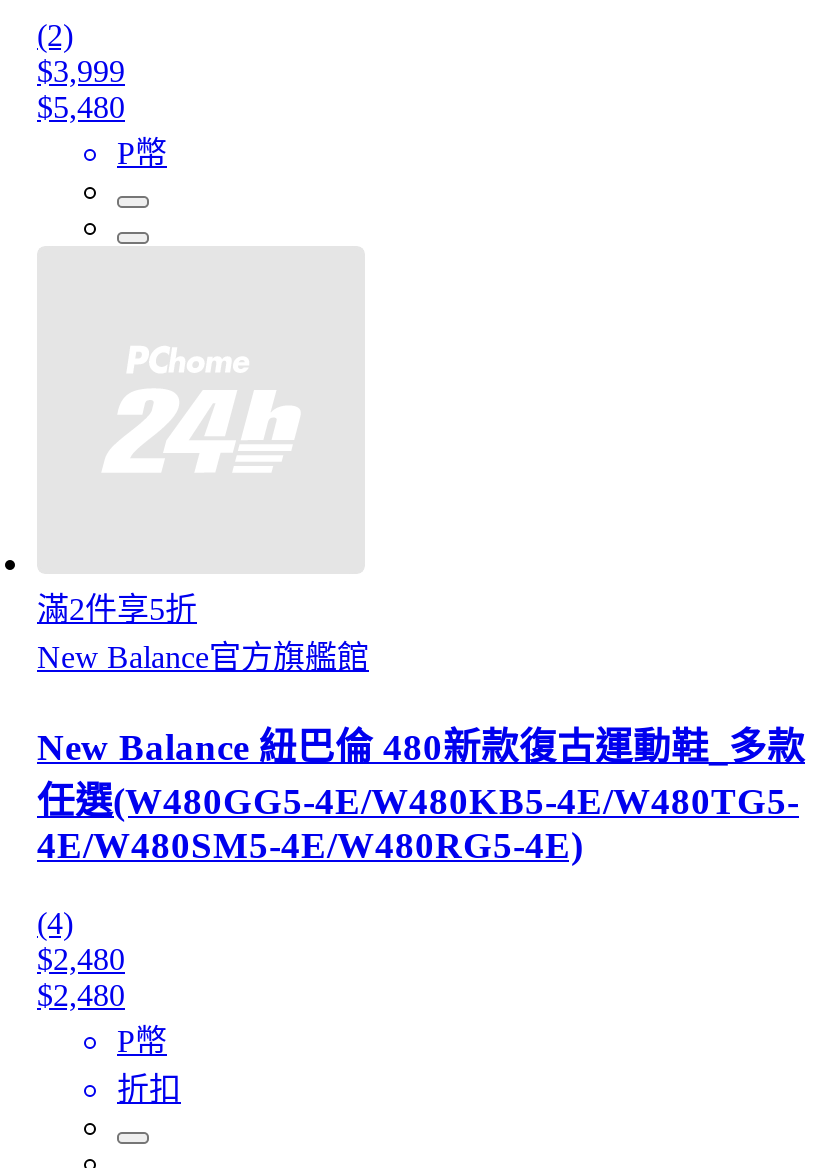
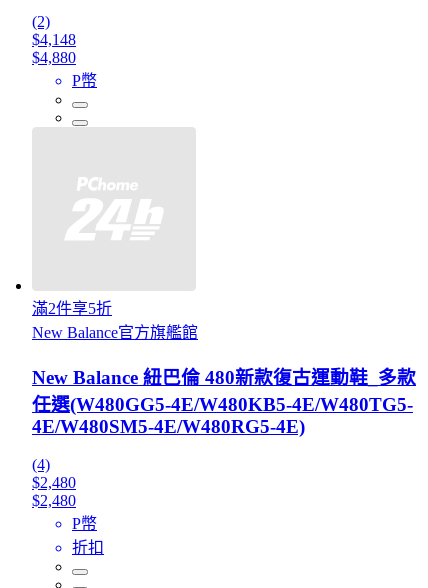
- $3,999
+ $4,148

- $5,480
+ $4,880
